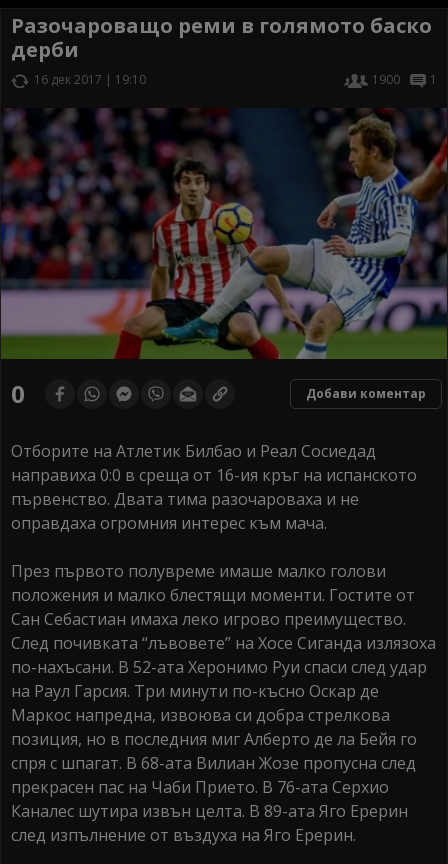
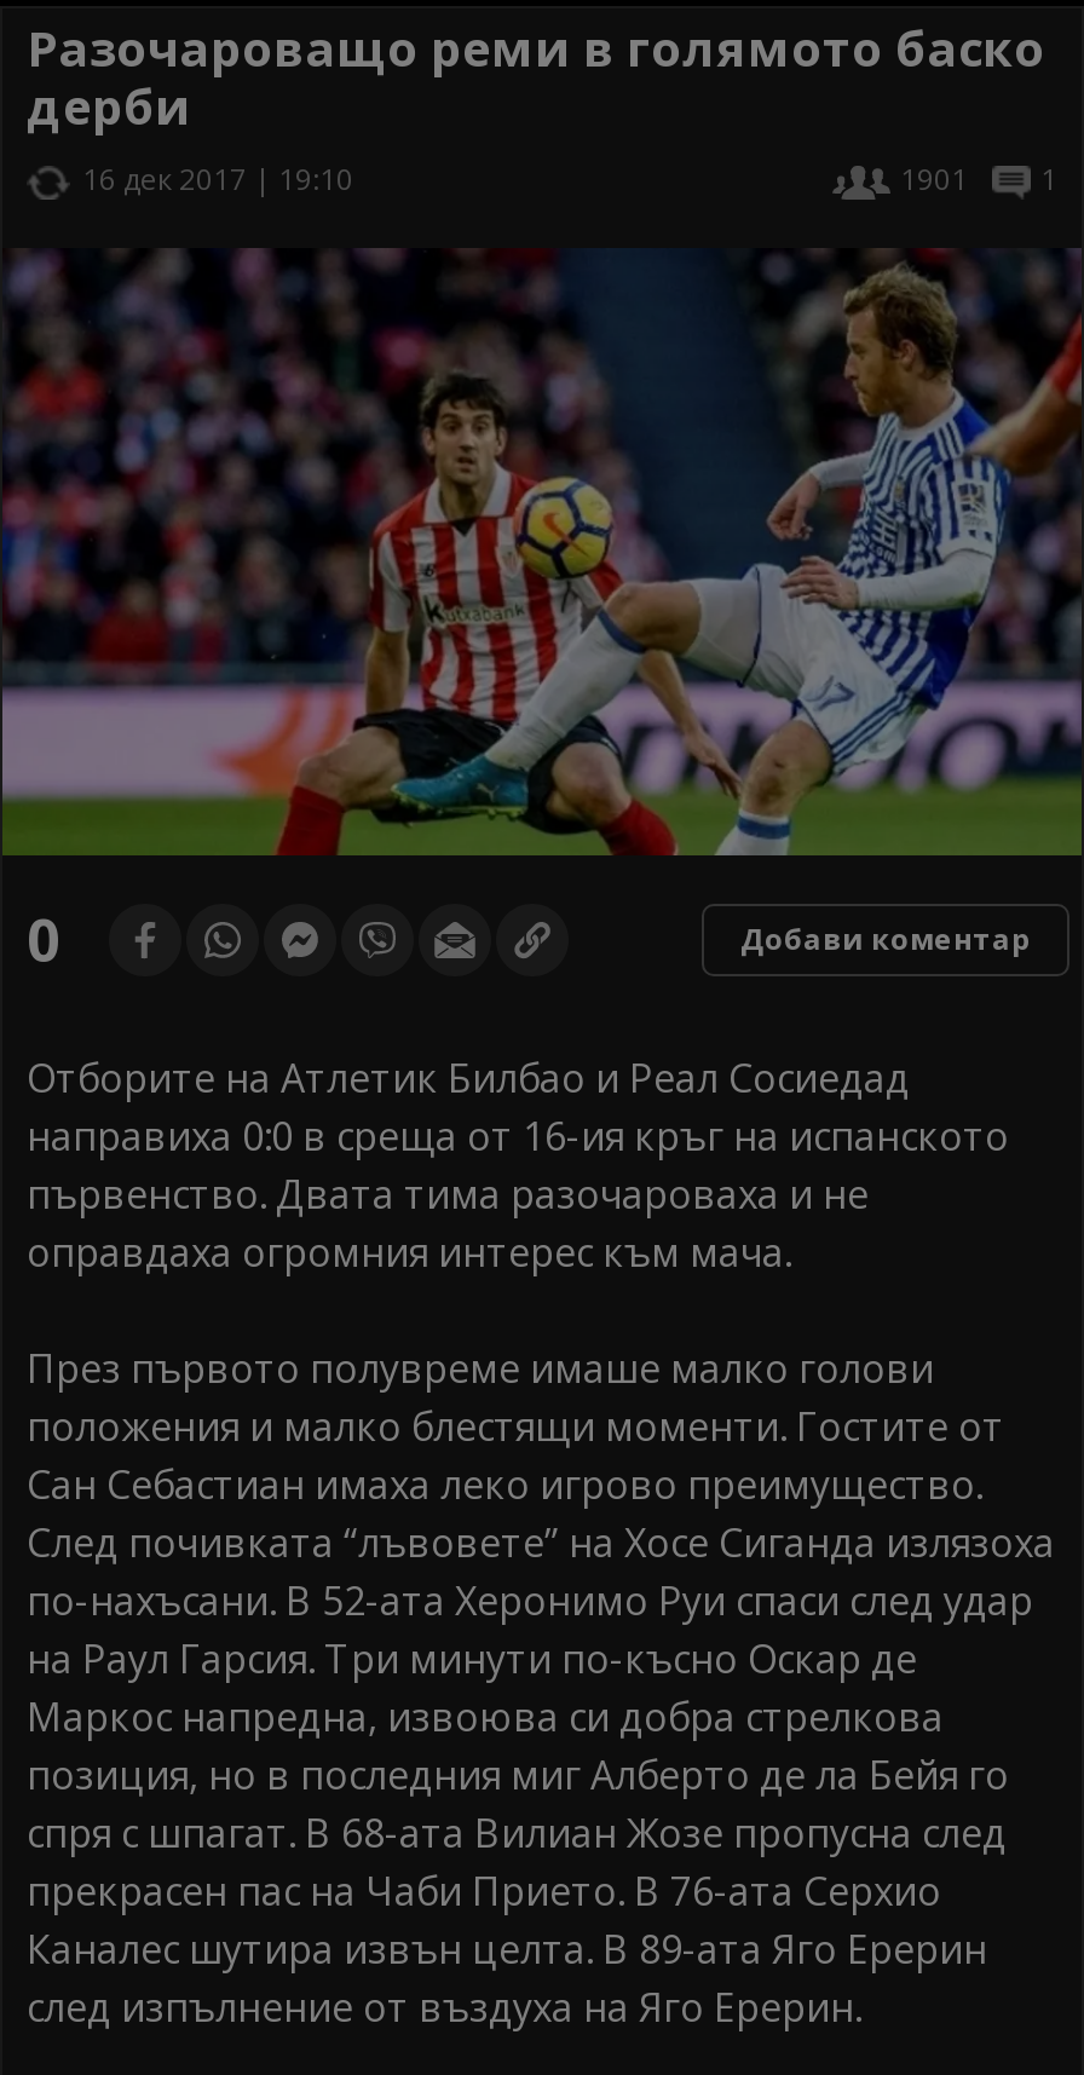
- 1900 1
+ 1901 1
